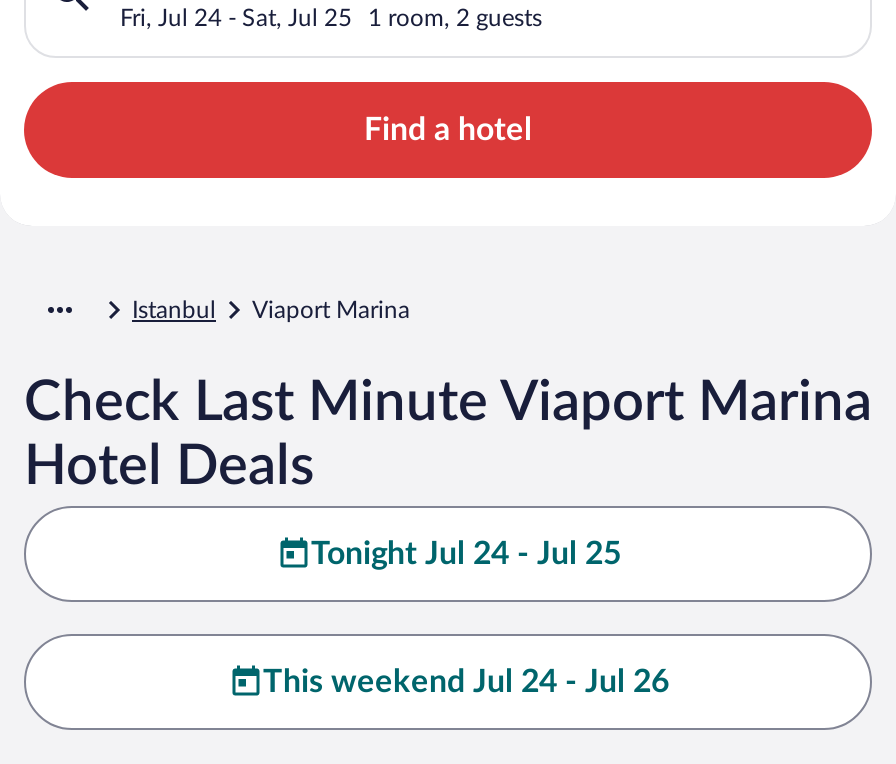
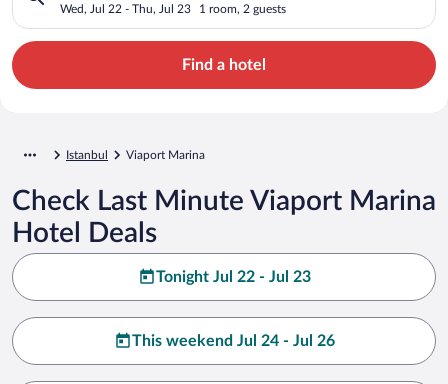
- Fri, Jul 24 - Sat, Jul 25
+ Wed, Jul 22 - Thu, Jul 23

- Tonight Jul 24 - Jul 25
+ Tonight Jul 22 - Jul 23
